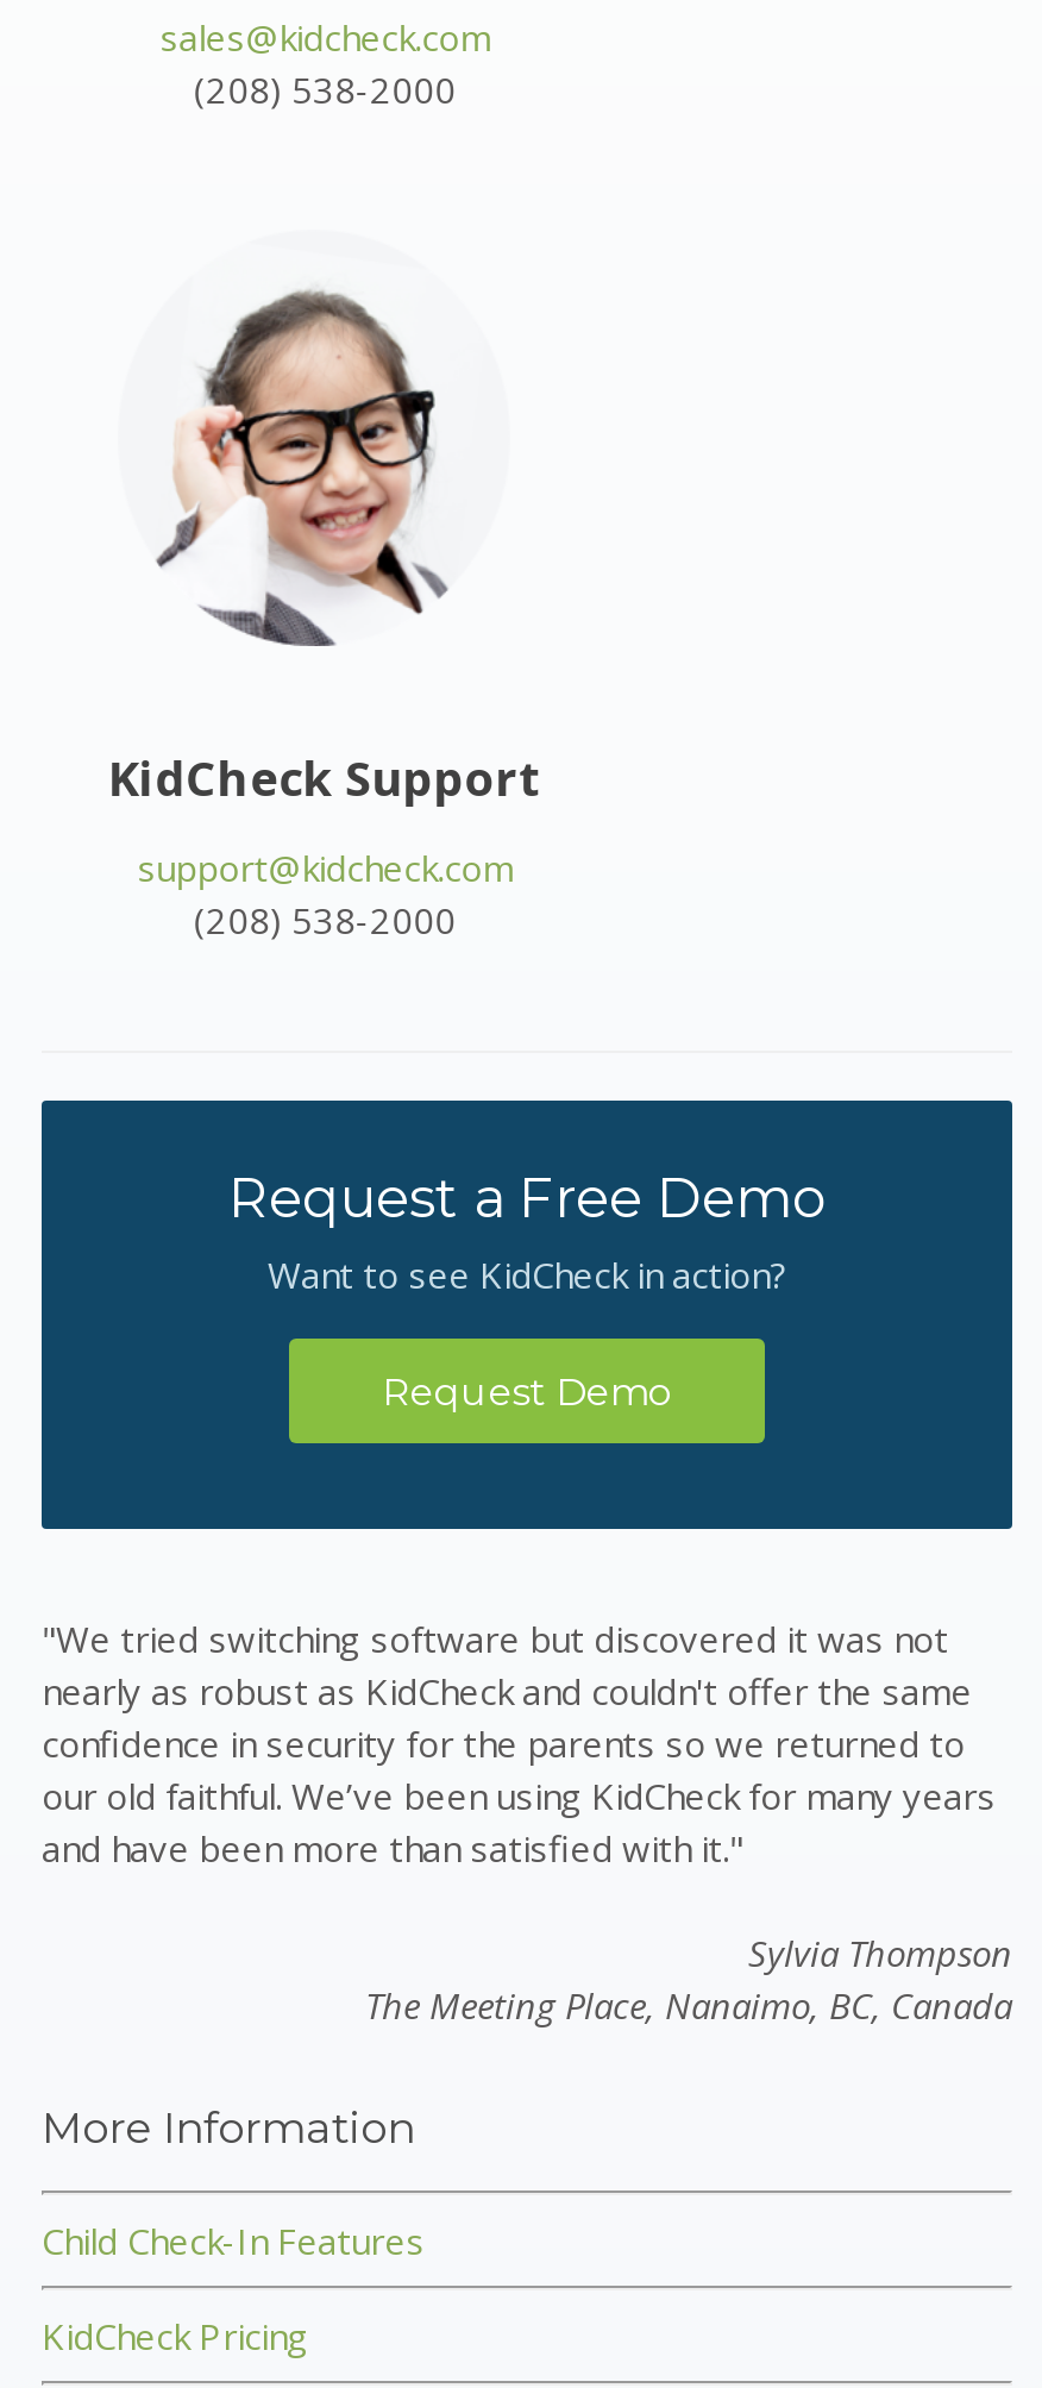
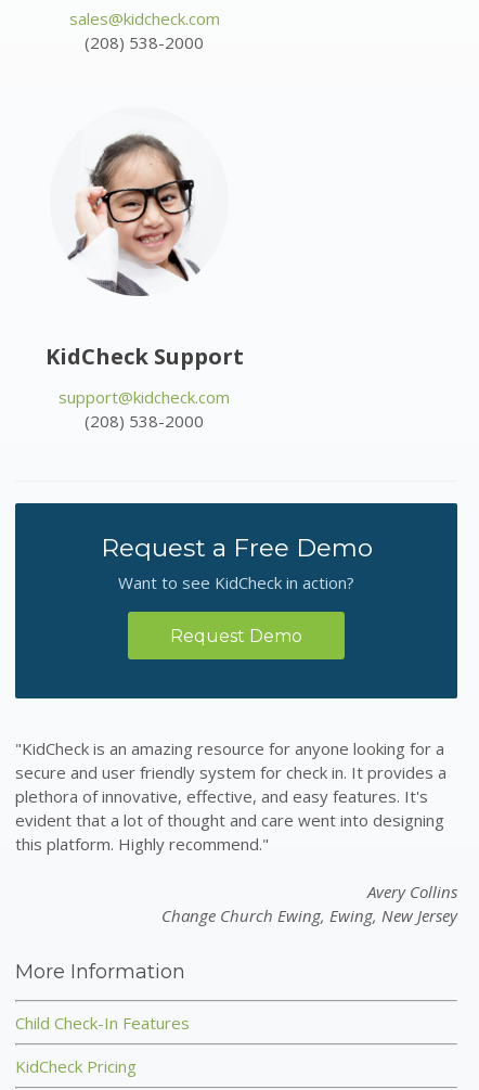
- "We tried switching software but discovered it was not
- nearly as robust as KidCheck and couldn't offer the same
- confidence in security for the parents so we returned to
- our old faithful. We’ve been using KidCheck for many years
- and have been more than satisfied with it."
+ "KidCheck is an amazing resource for anyone looking for a
+ secure and user friendly system for check in. It provides a
+ plethora of innovative, effective, and easy features. It's
+ evident that a lot of thought and care went into designing
+ this platform. Highly recommend."

- Sylvia Thompson
- The Meeting Place, Nanaimo, BC, Canada
+ Avery Collins
+ Change Church Ewing, Ewing, New Jersey
